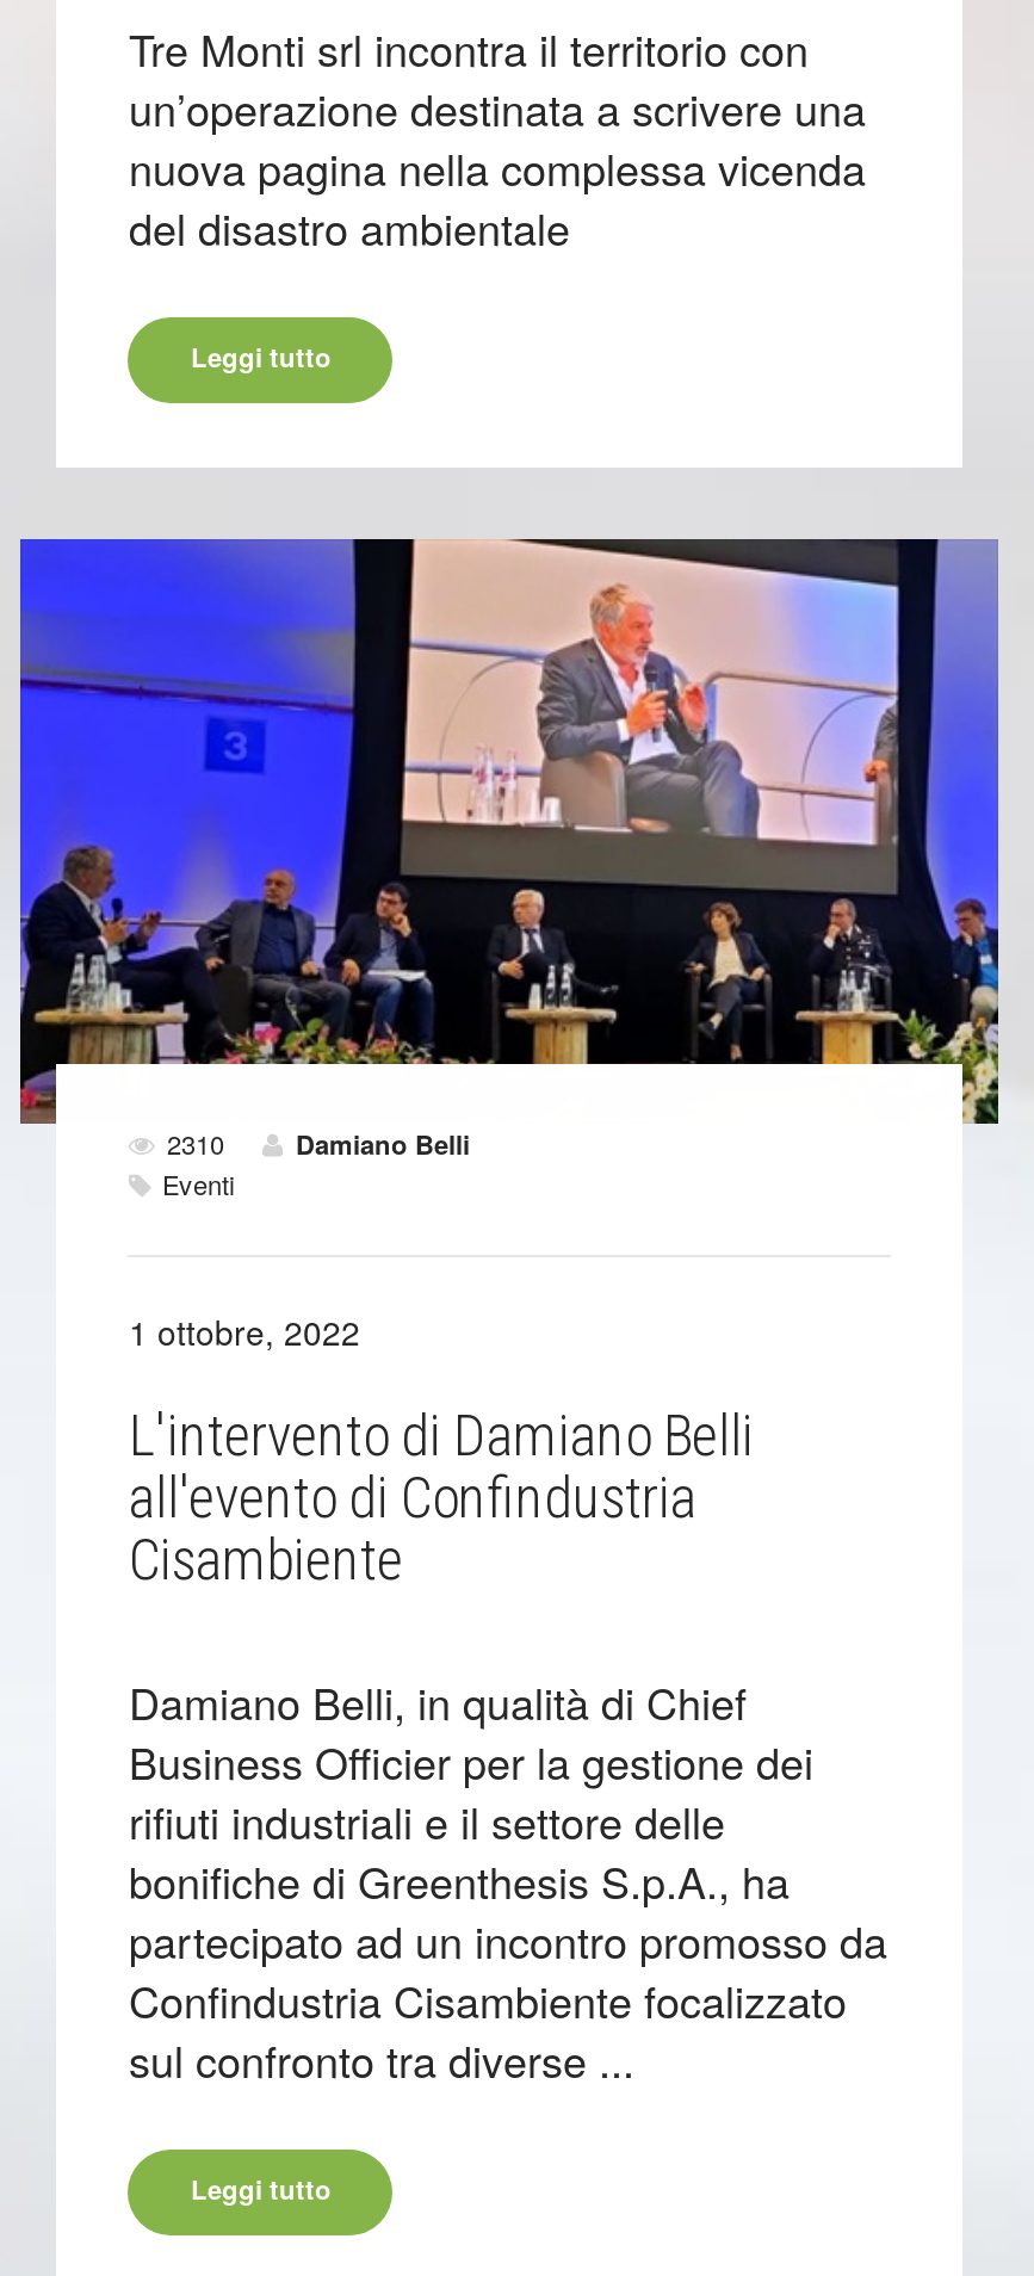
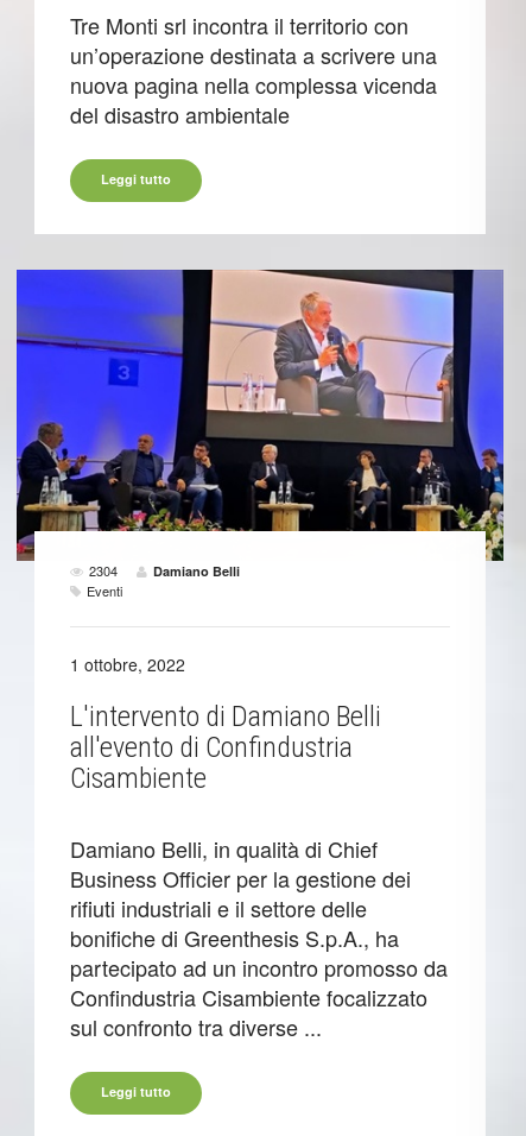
- 2310 Damiano Belli
+ 2304 Damiano Belli
